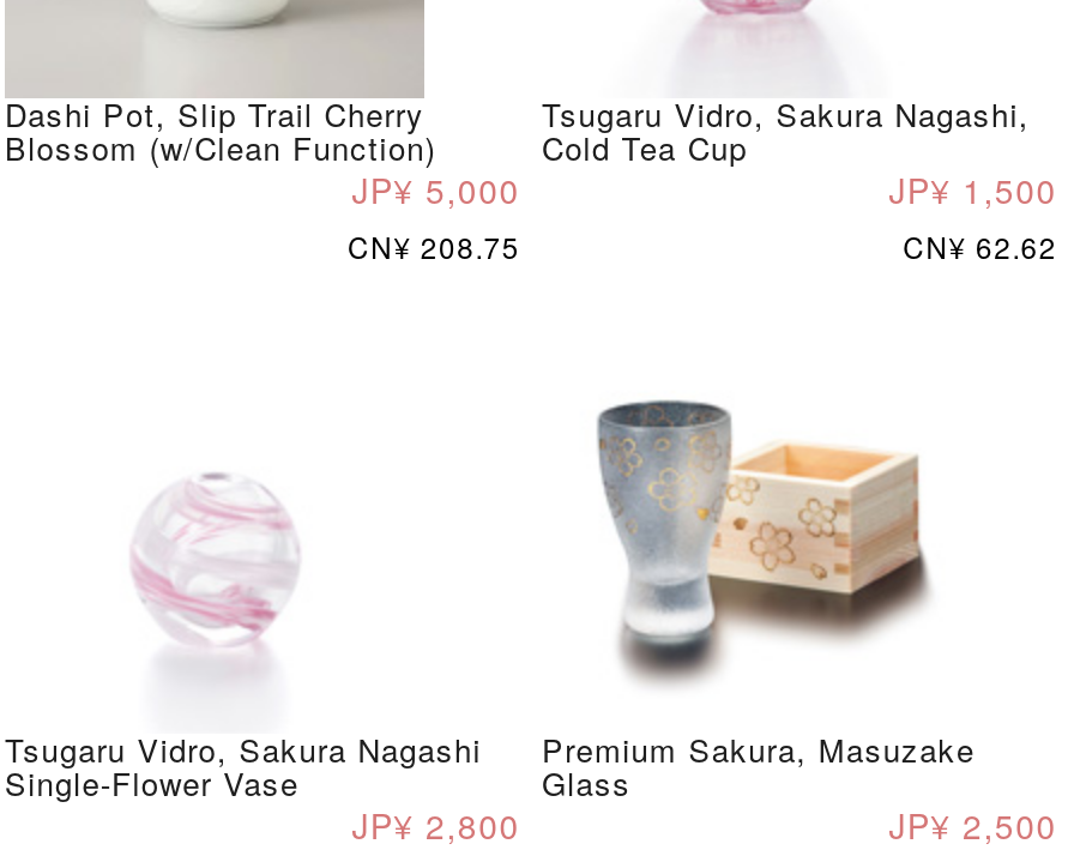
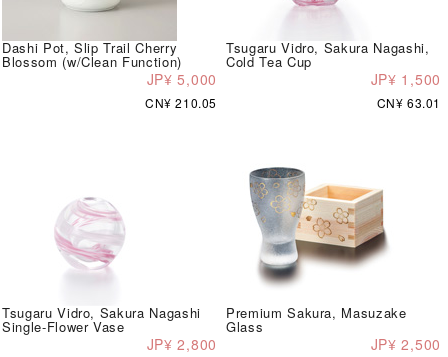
- CN¥ 208.75
+ CN¥ 210.05

- CN¥ 62.62
+ CN¥ 63.01
